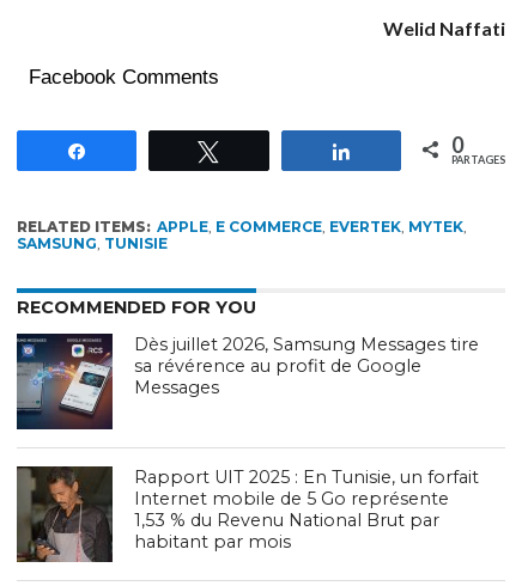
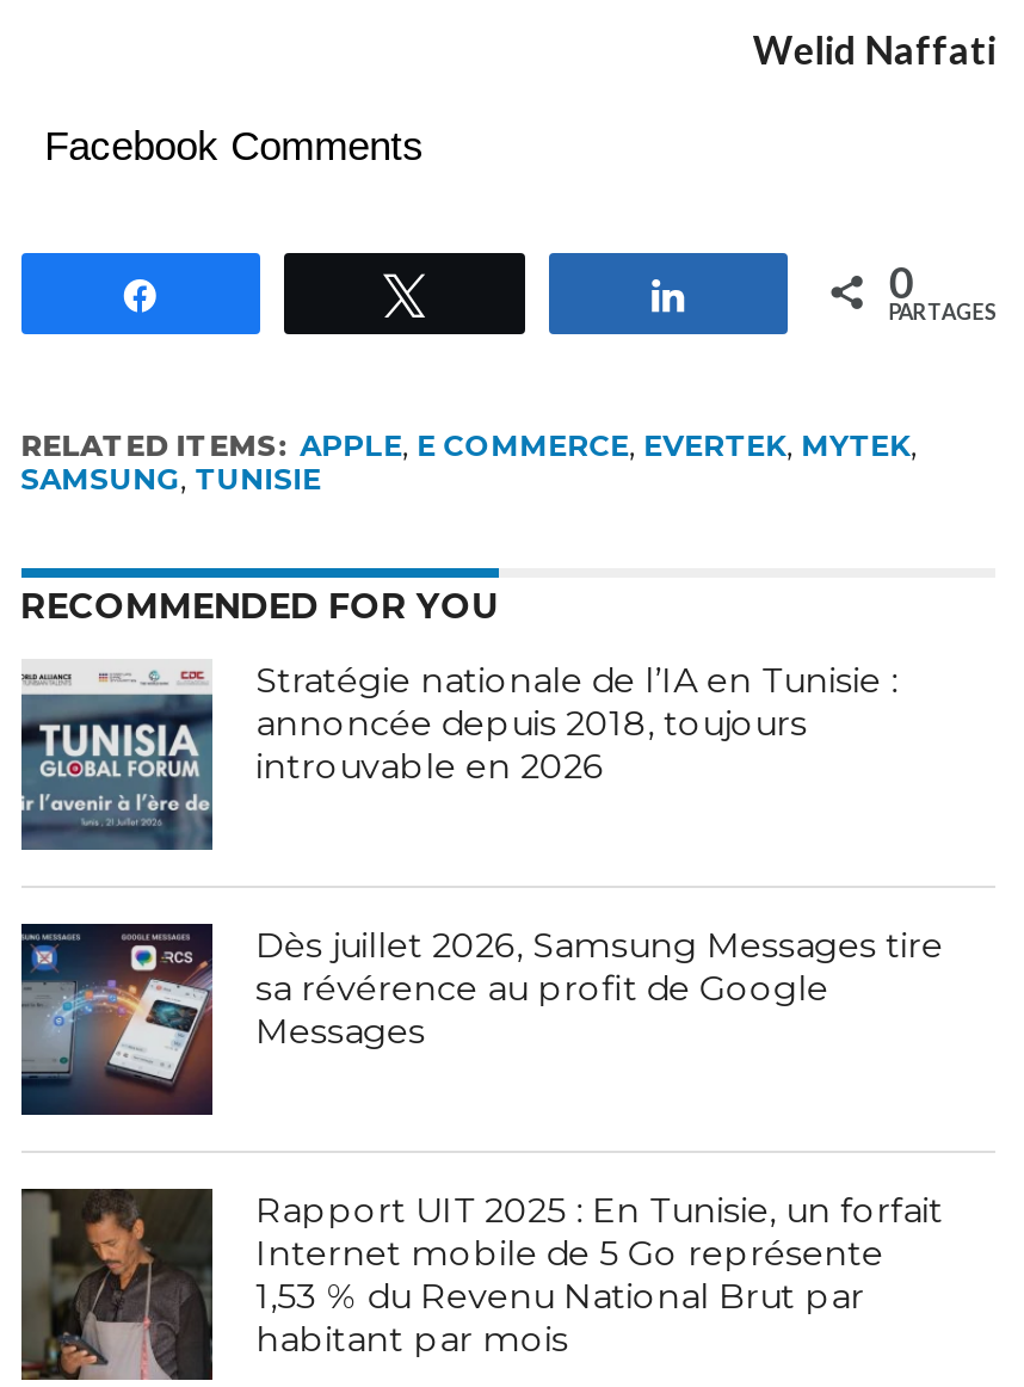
+ [image]
+ Stratégie nationale de l’IA en Tunisie :
+ annoncée depuis 2018, toujours
+ introuvable en 2026
